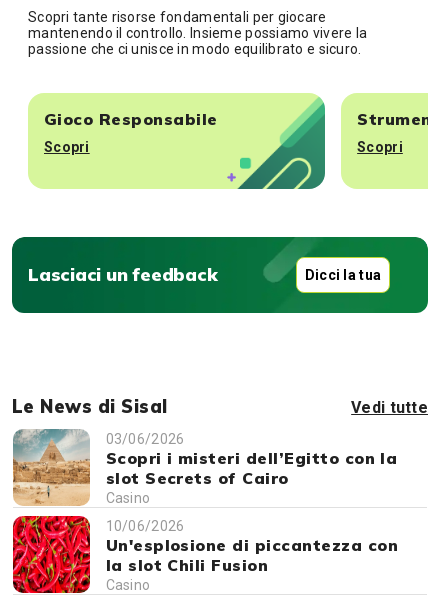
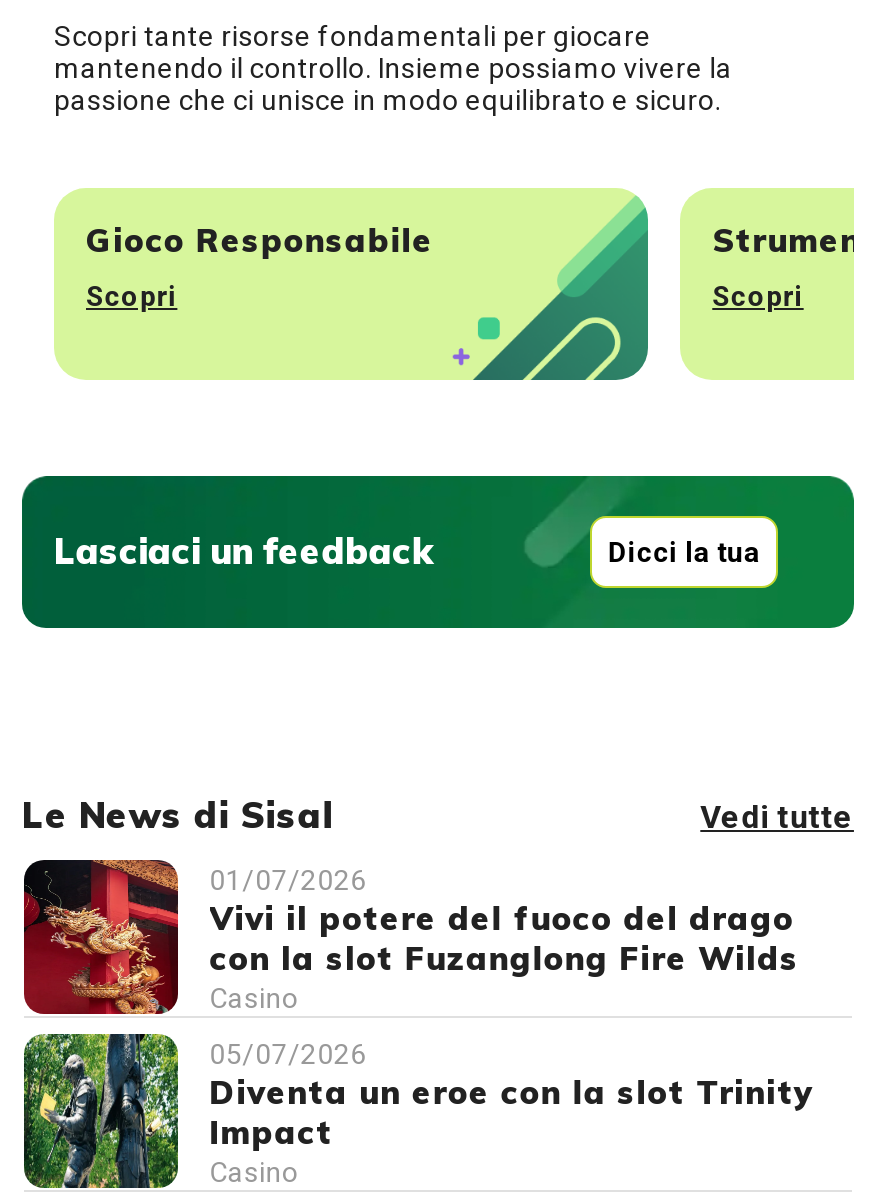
- [image]
- 03/06/2026
- Scopri i misteri dell’Egitto con la
- slot Secrets of Cairo
+ [image]
+ 01/07/2026
+ Vivi il potere del fuoco del drago
+ con la slot Fuzanglong Fire Wilds

- [image]
- 10/06/2026
- Un'esplosione di piccantezza con
- la slot Chili Fusion
+ [image]
+ 05/07/2026
+ Diventa un eroe con la slot Trinity
+ Impact
